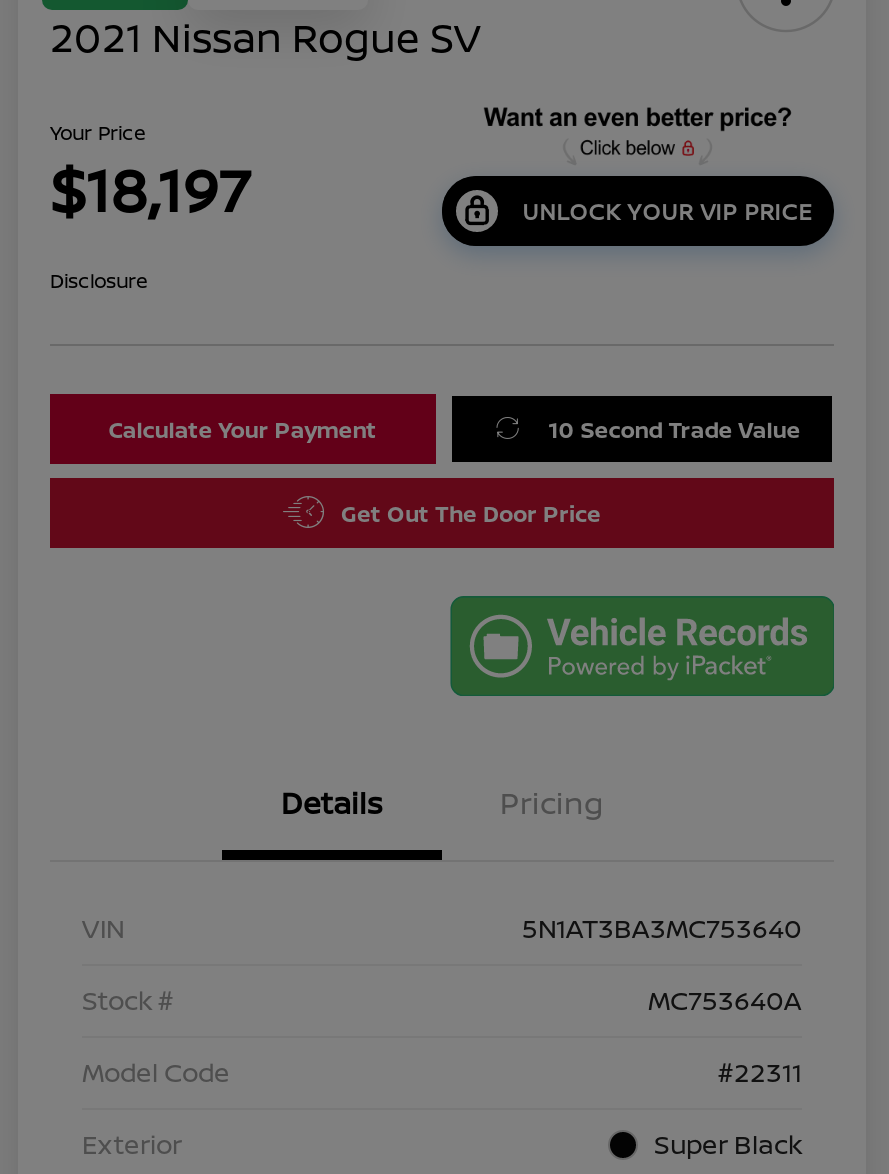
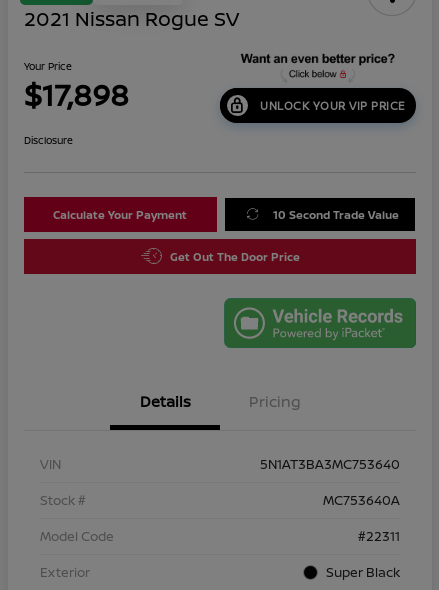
- $18,197
+ $17,898
